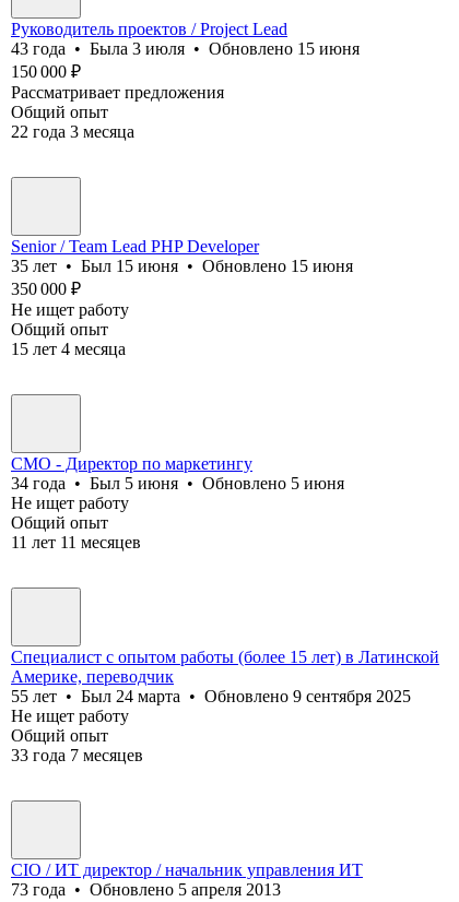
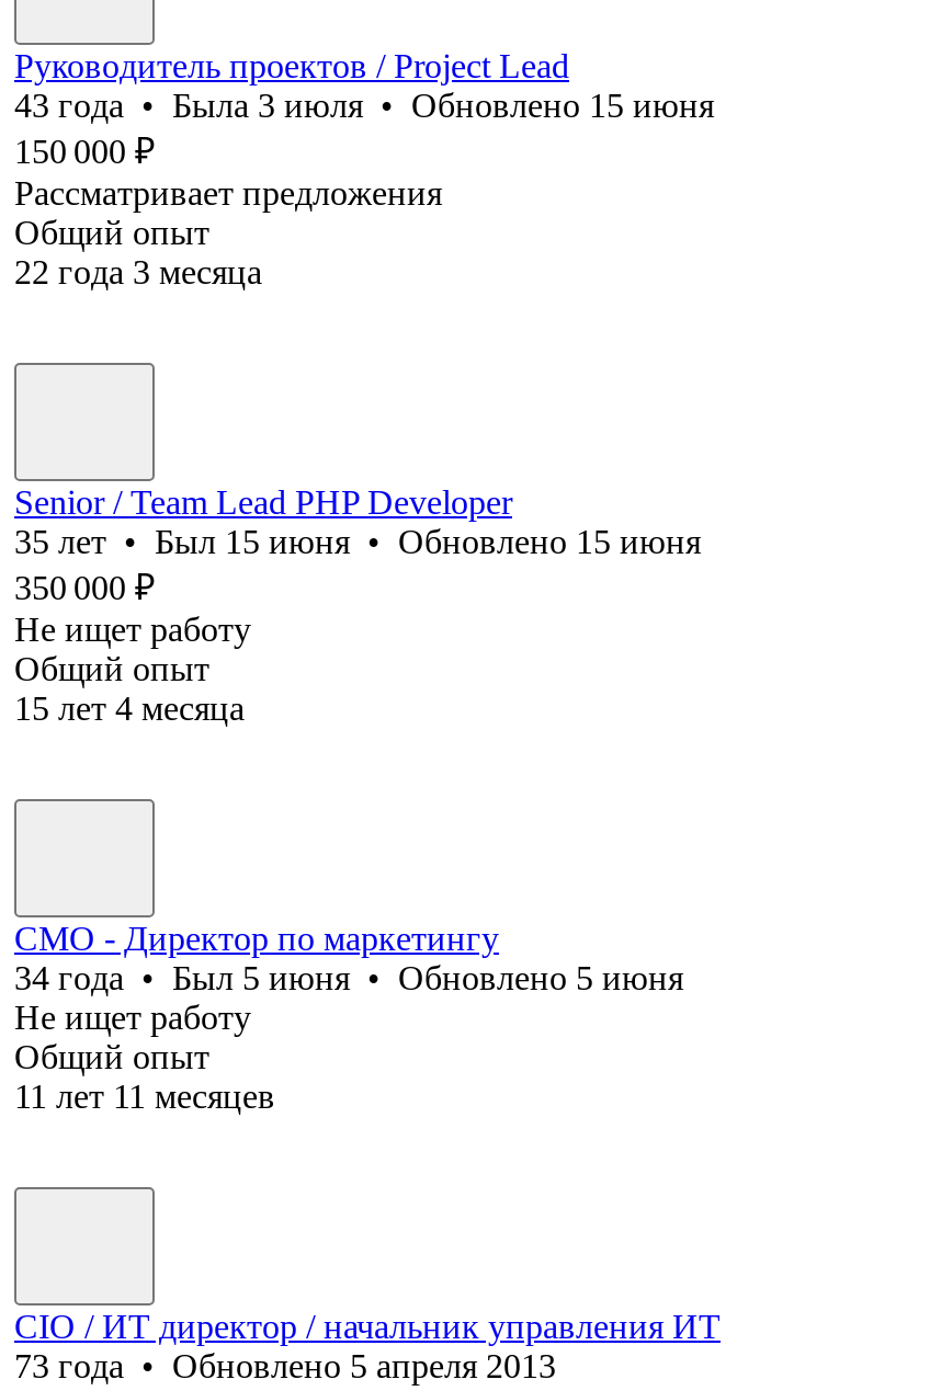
- Специалист с опытом работы (более 15 лет) в Латинской
- Америке, переводчик
- 55 лет • Был 24 марта • Обновлено 9 сентября 2025
- Не ищет работу
- Общий опыт
- 33 года 7 месяцев
